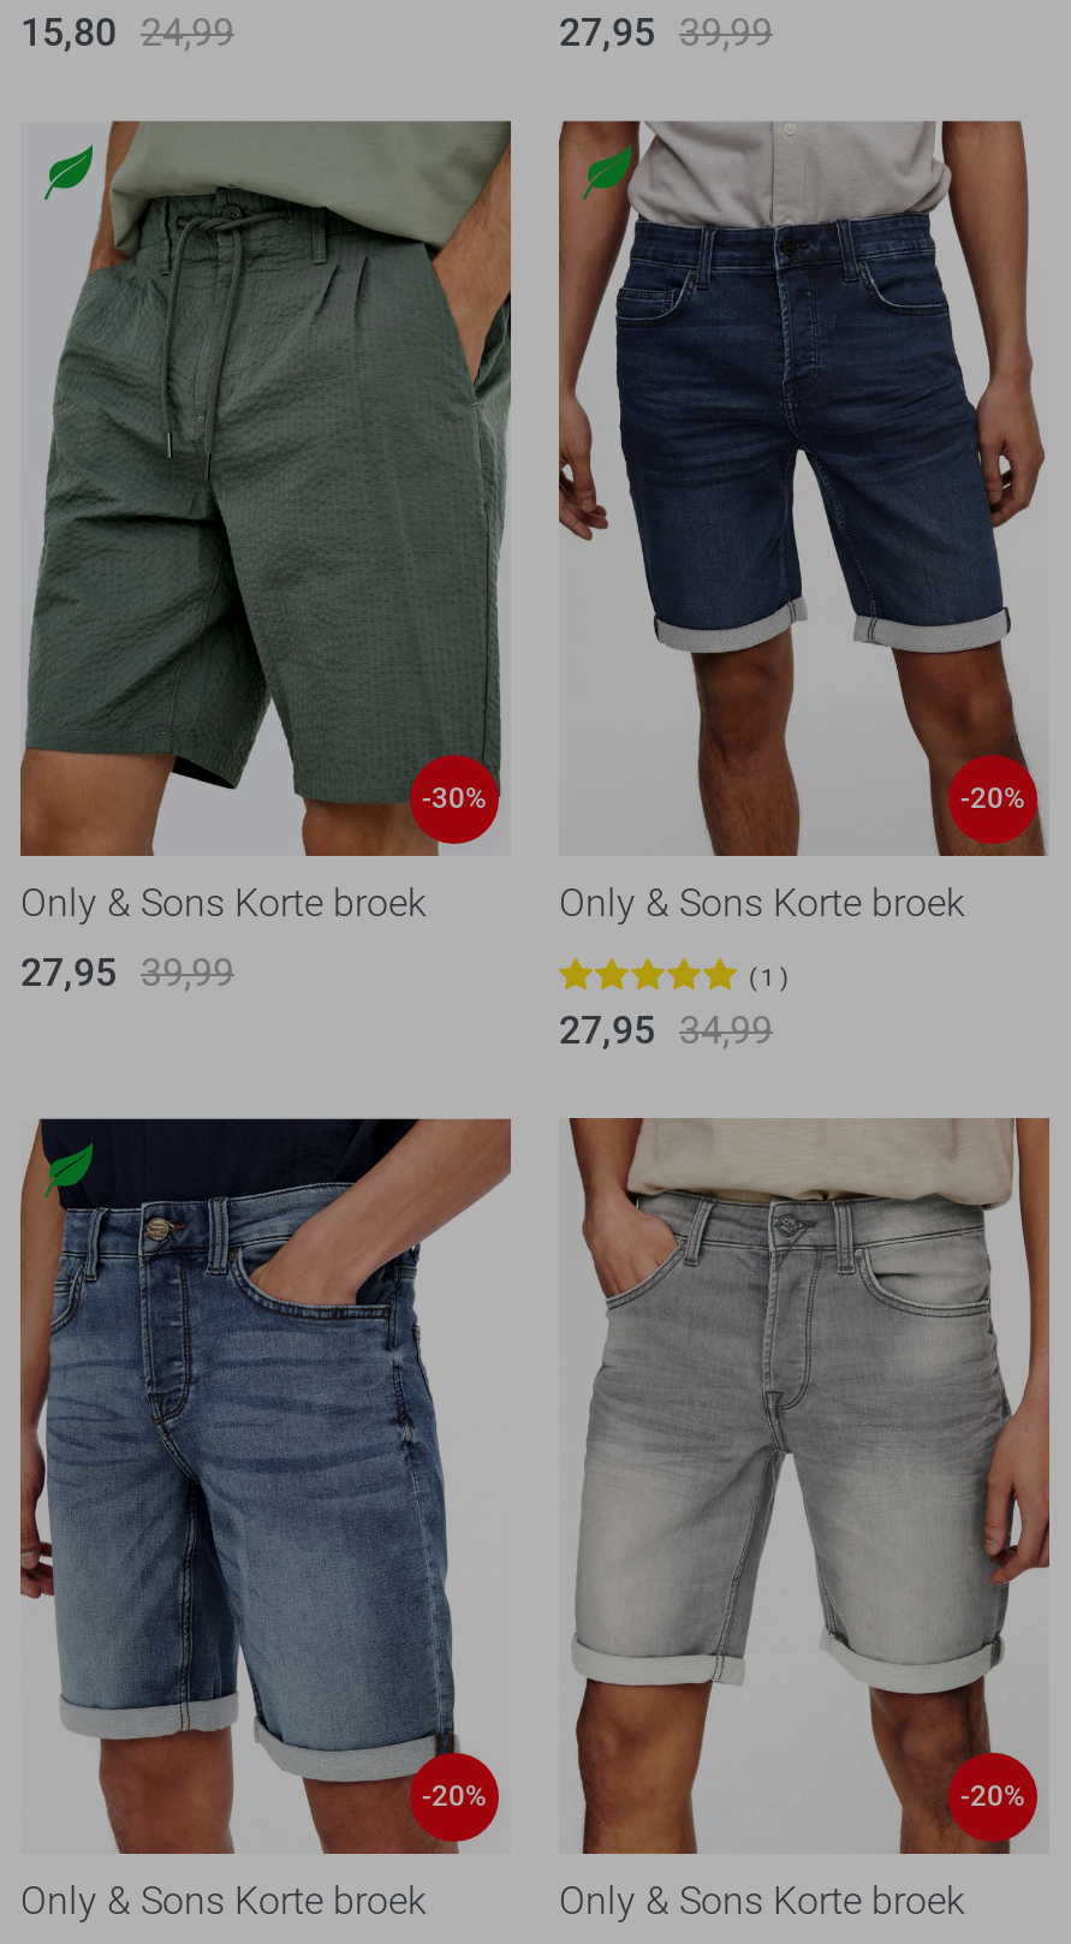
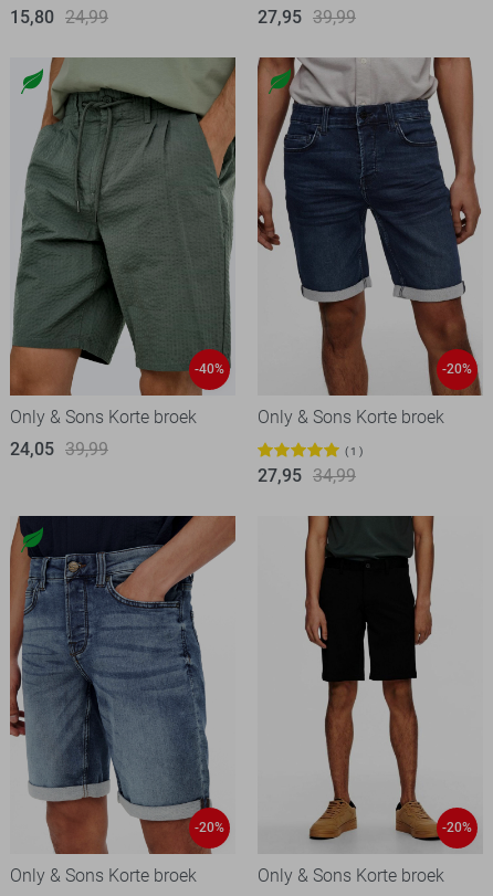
- -30%
+ -40%

- 27,95 39,99
+ 24,05 39,99

- [image]
+ [image]
